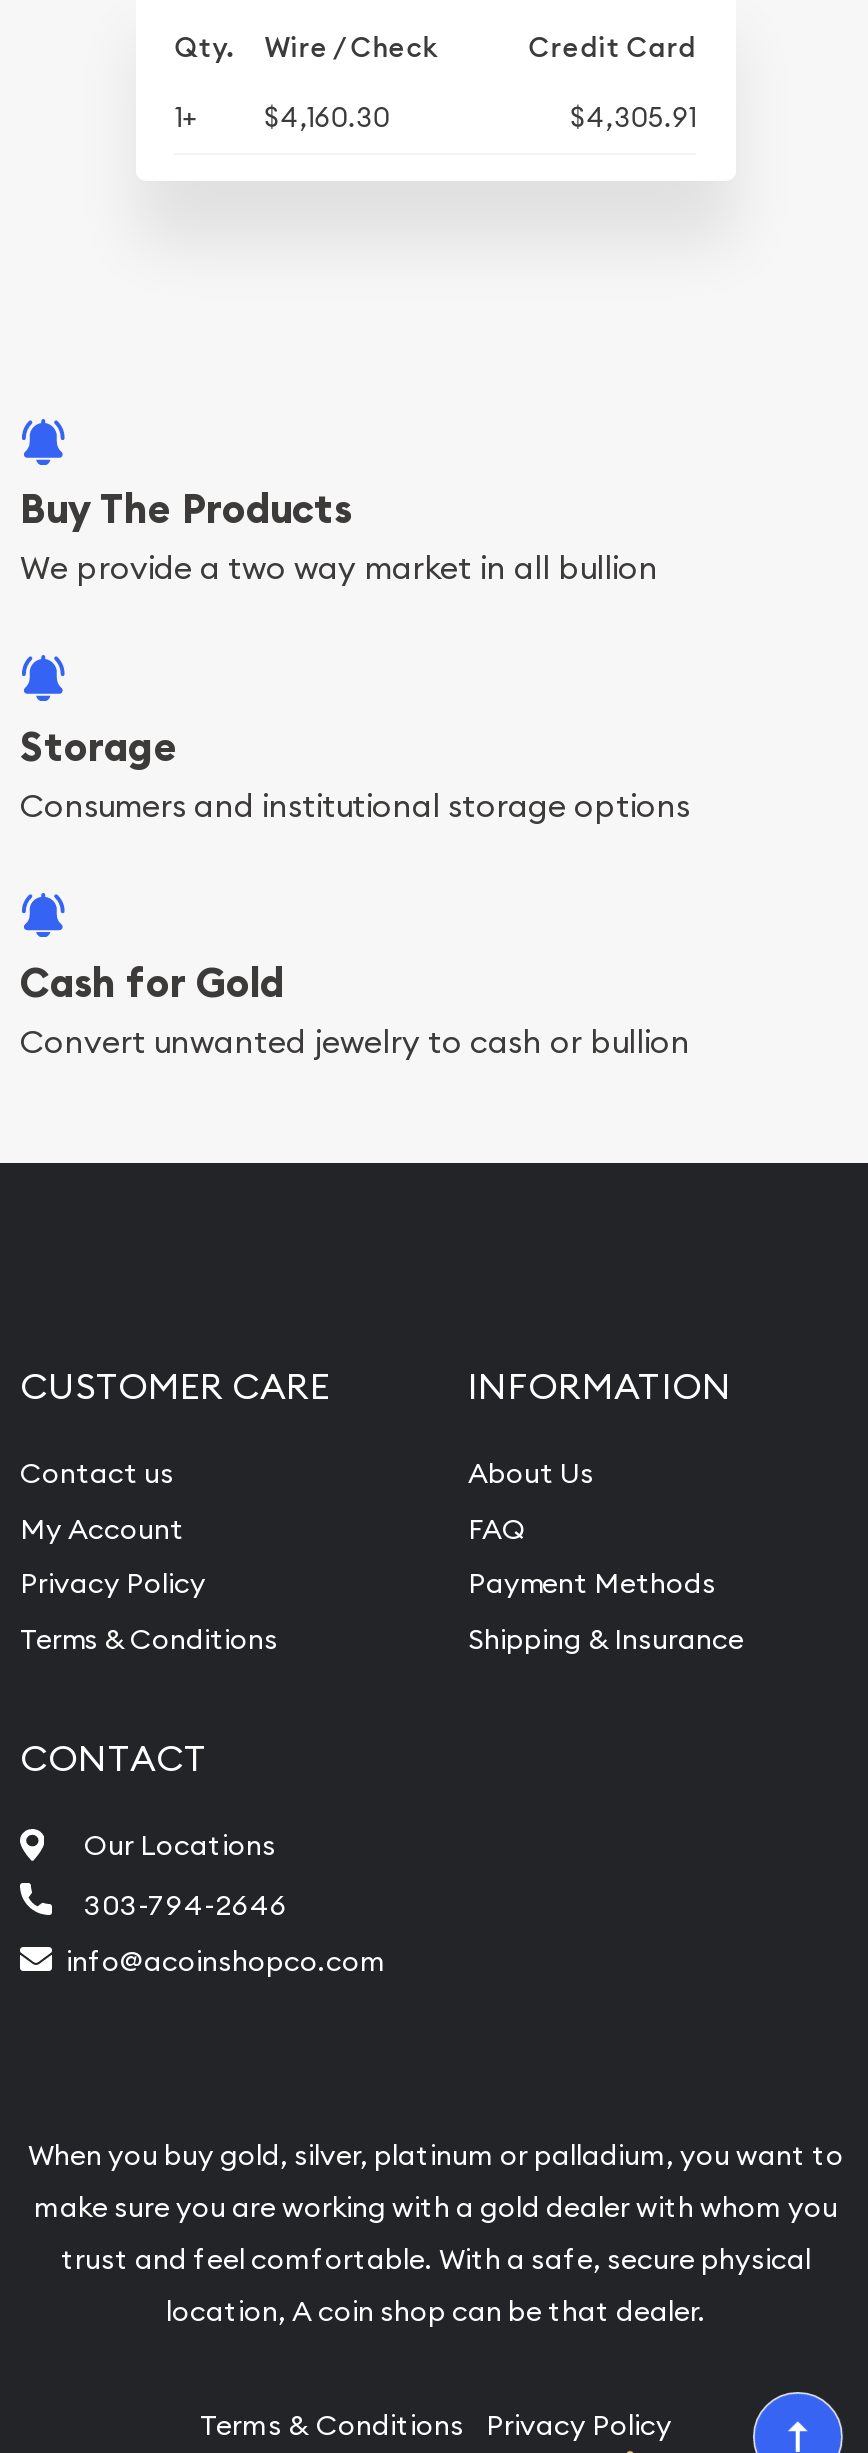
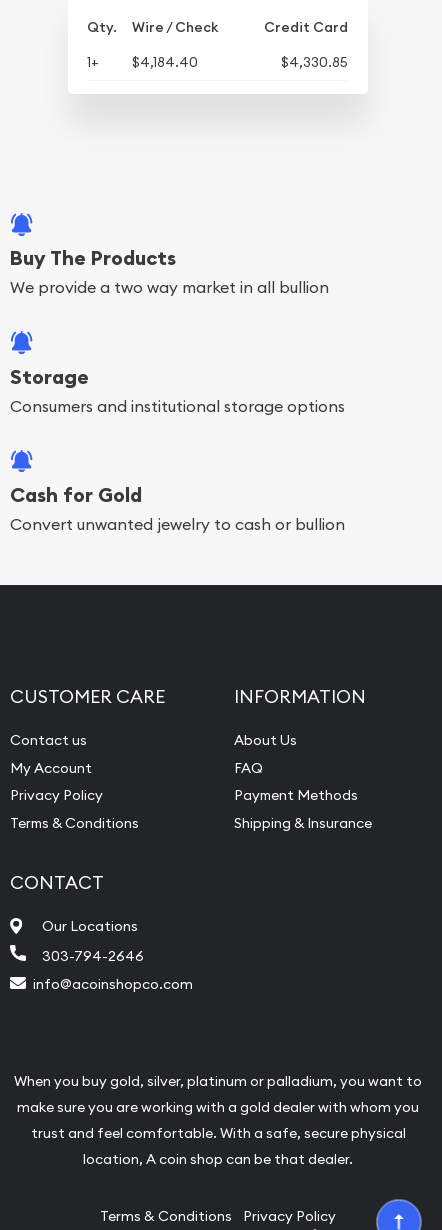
- 1+ $4,160.30
+ 1+ $4,184.40

- $4,305.91
+ $4,330.85
